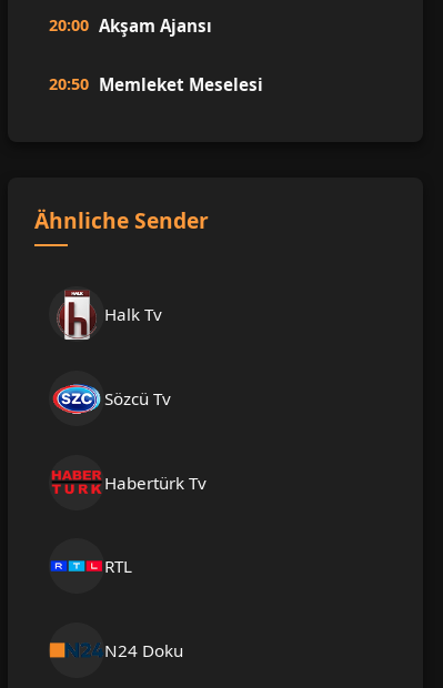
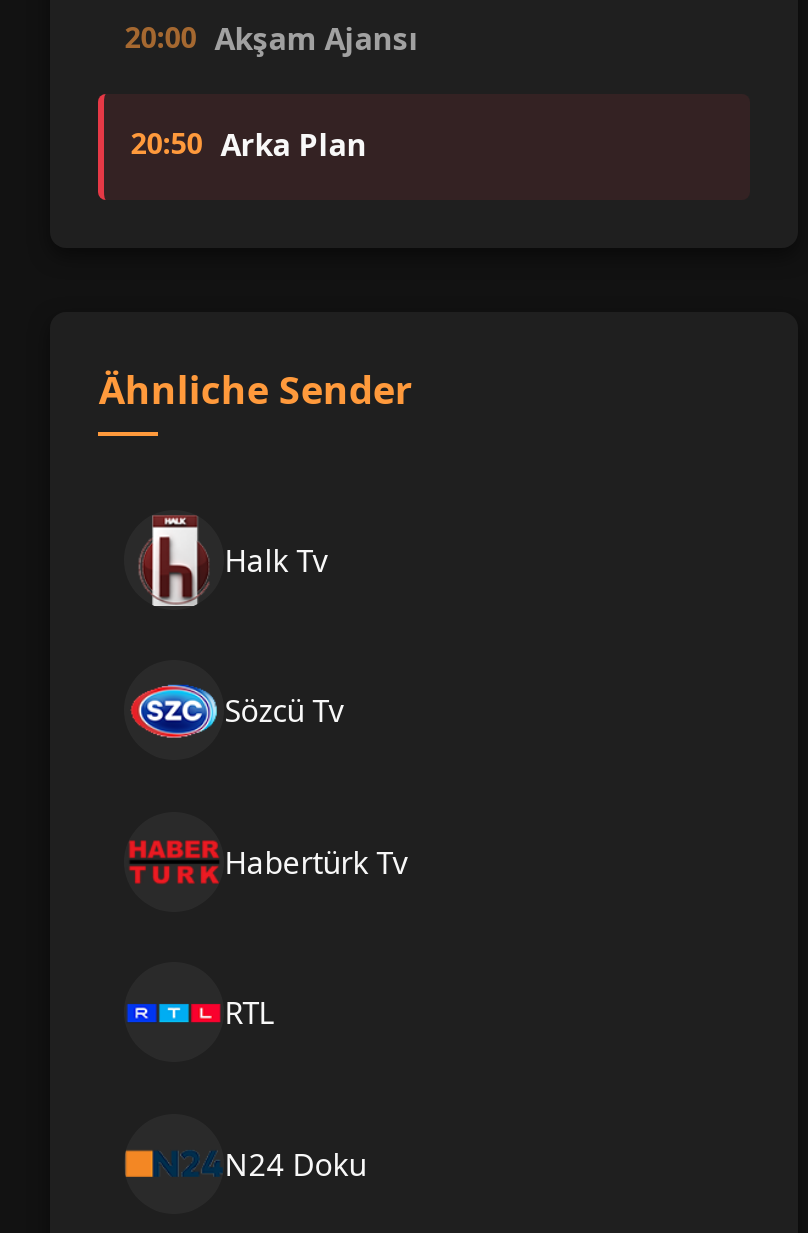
- 20:50 Memleket Meselesi
+ 20:50 Arka Plan
